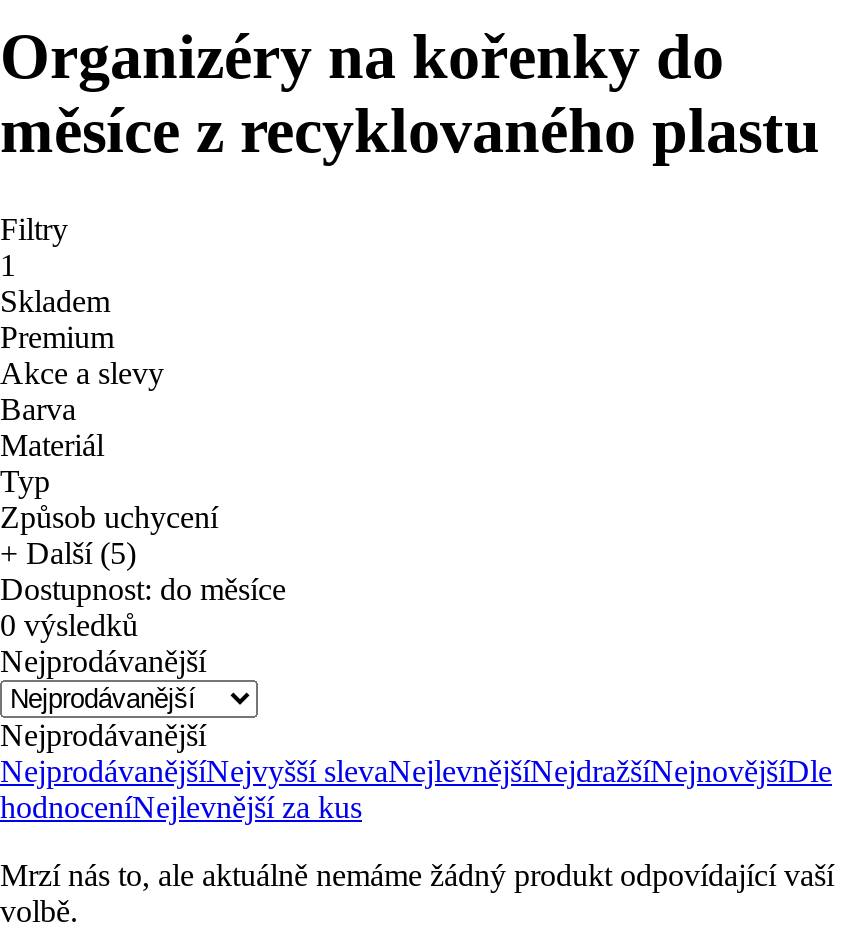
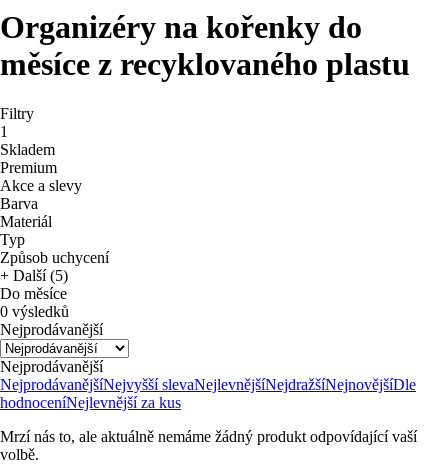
- Dostupnost: do měsíce
+ Do měsíce
